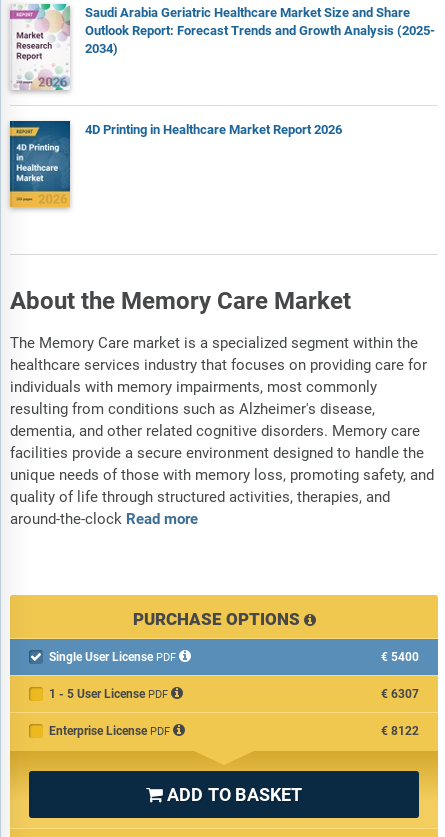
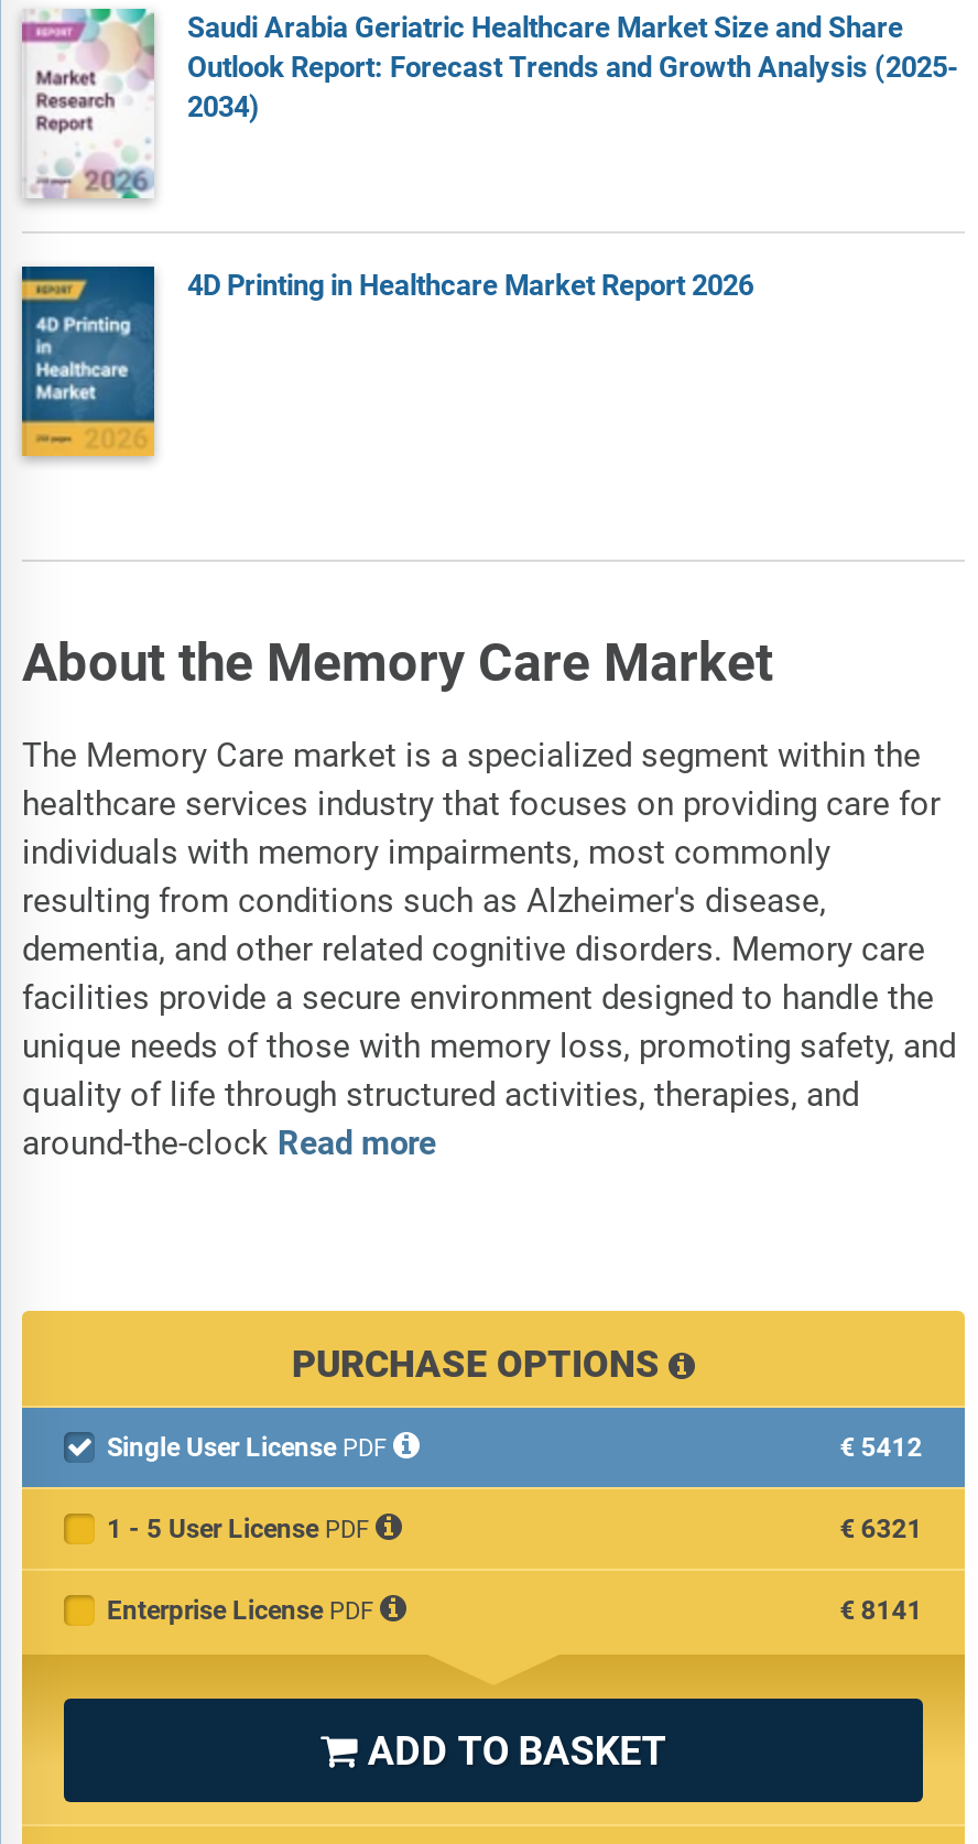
- €5400
+ €5412

- €6307
+ €6321

- €8122
+ €8141
